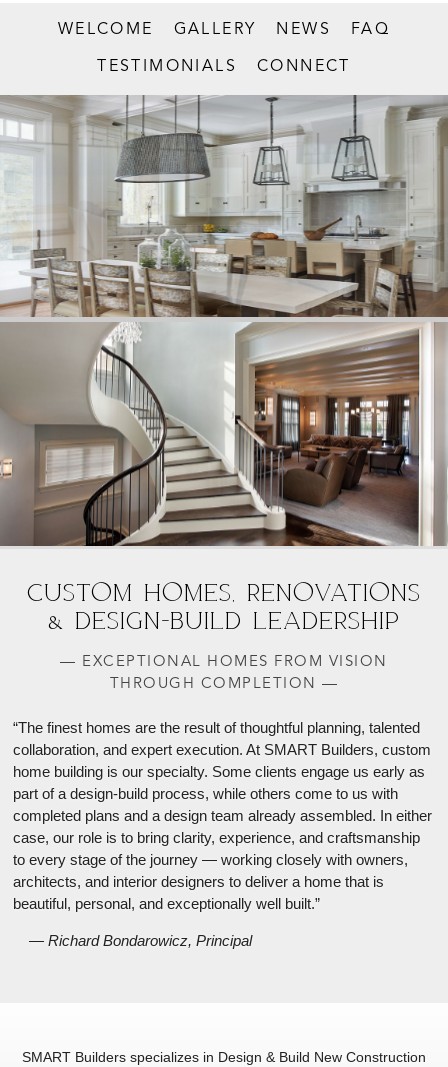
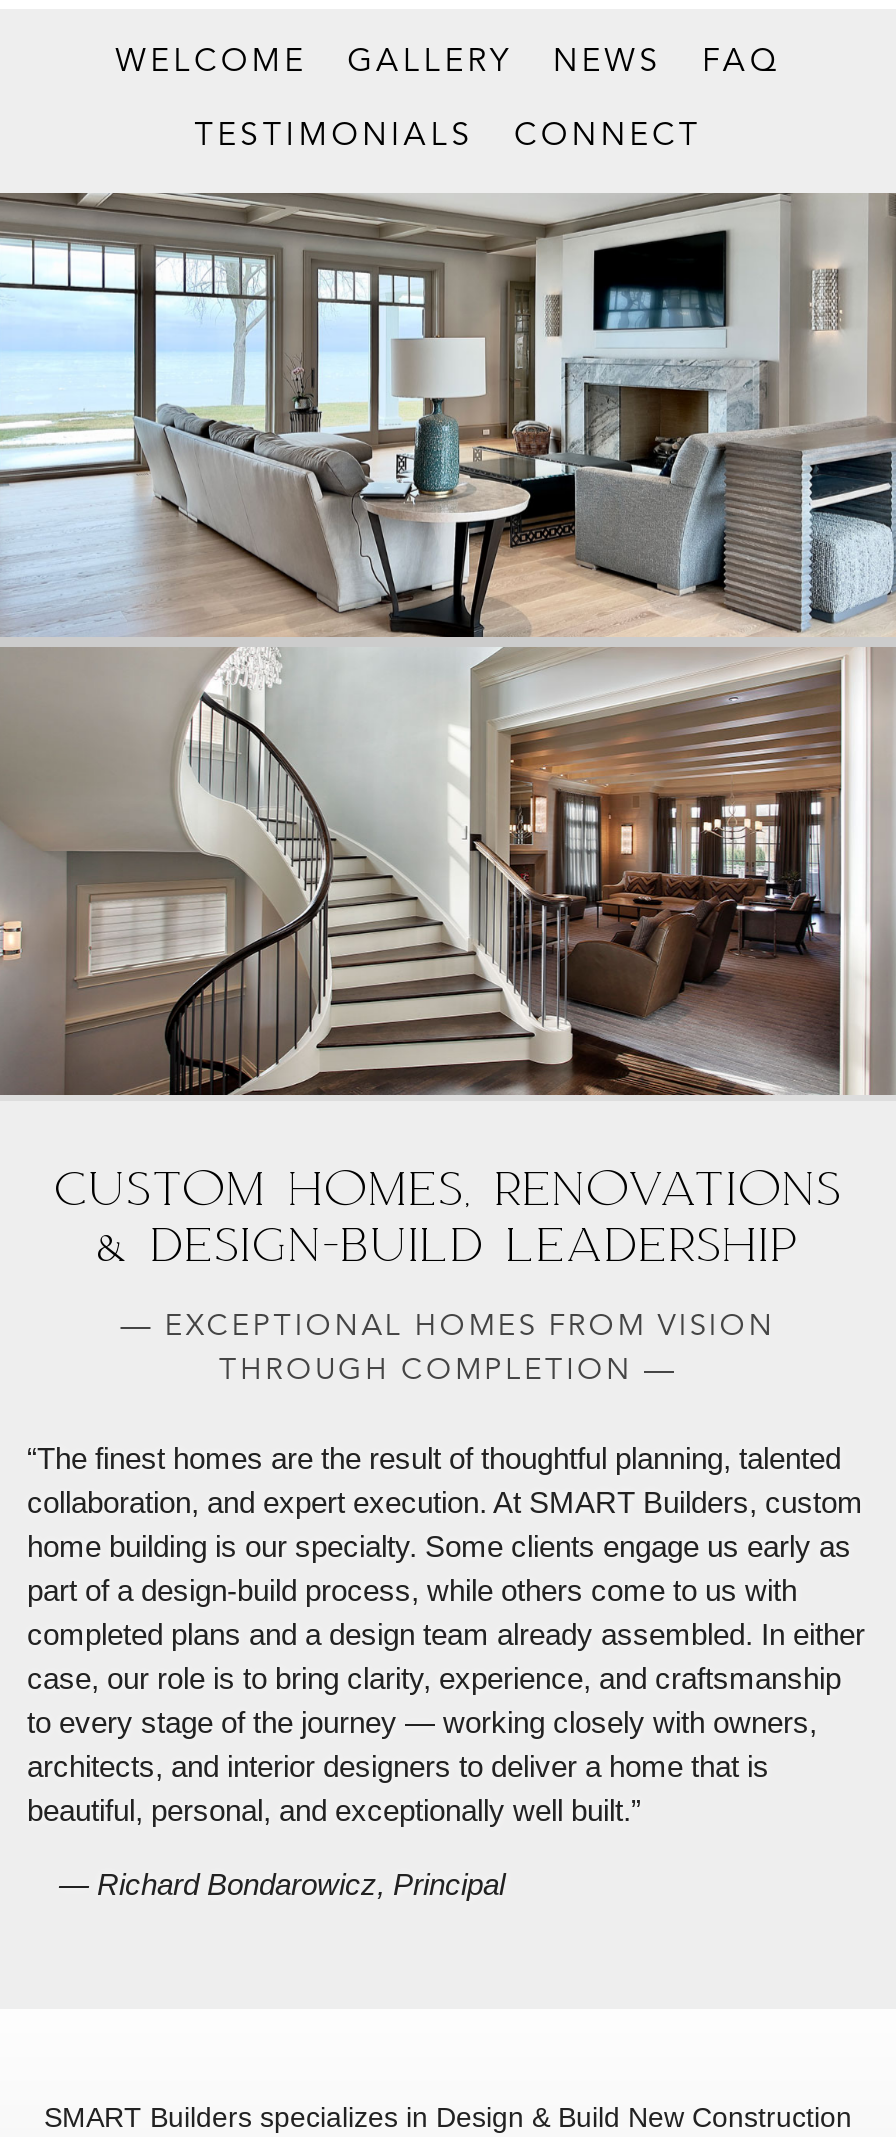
- [image]
+ [image]
